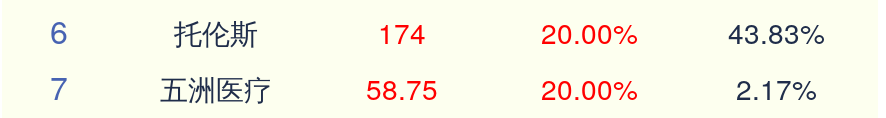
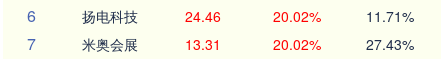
- 托伦斯
- 174
- 20.00%
- 43.83%
+ 扬电科技
+ 24.46
+ 20.02%
+ 11.71%

- 五洲医疗
- 58.75
- 20.00%
- 2.17%
+ 米奥会展
+ 13.31
+ 20.02%
+ 27.43%
